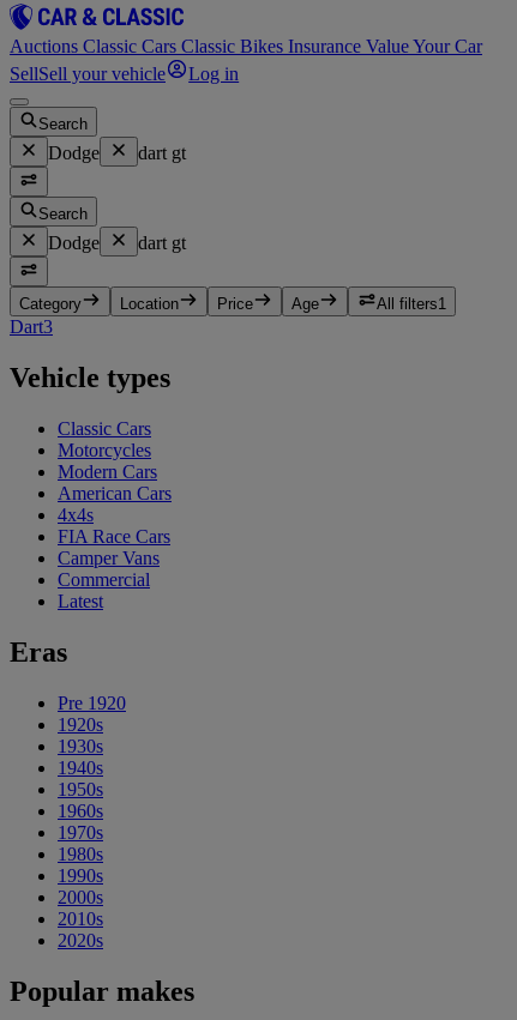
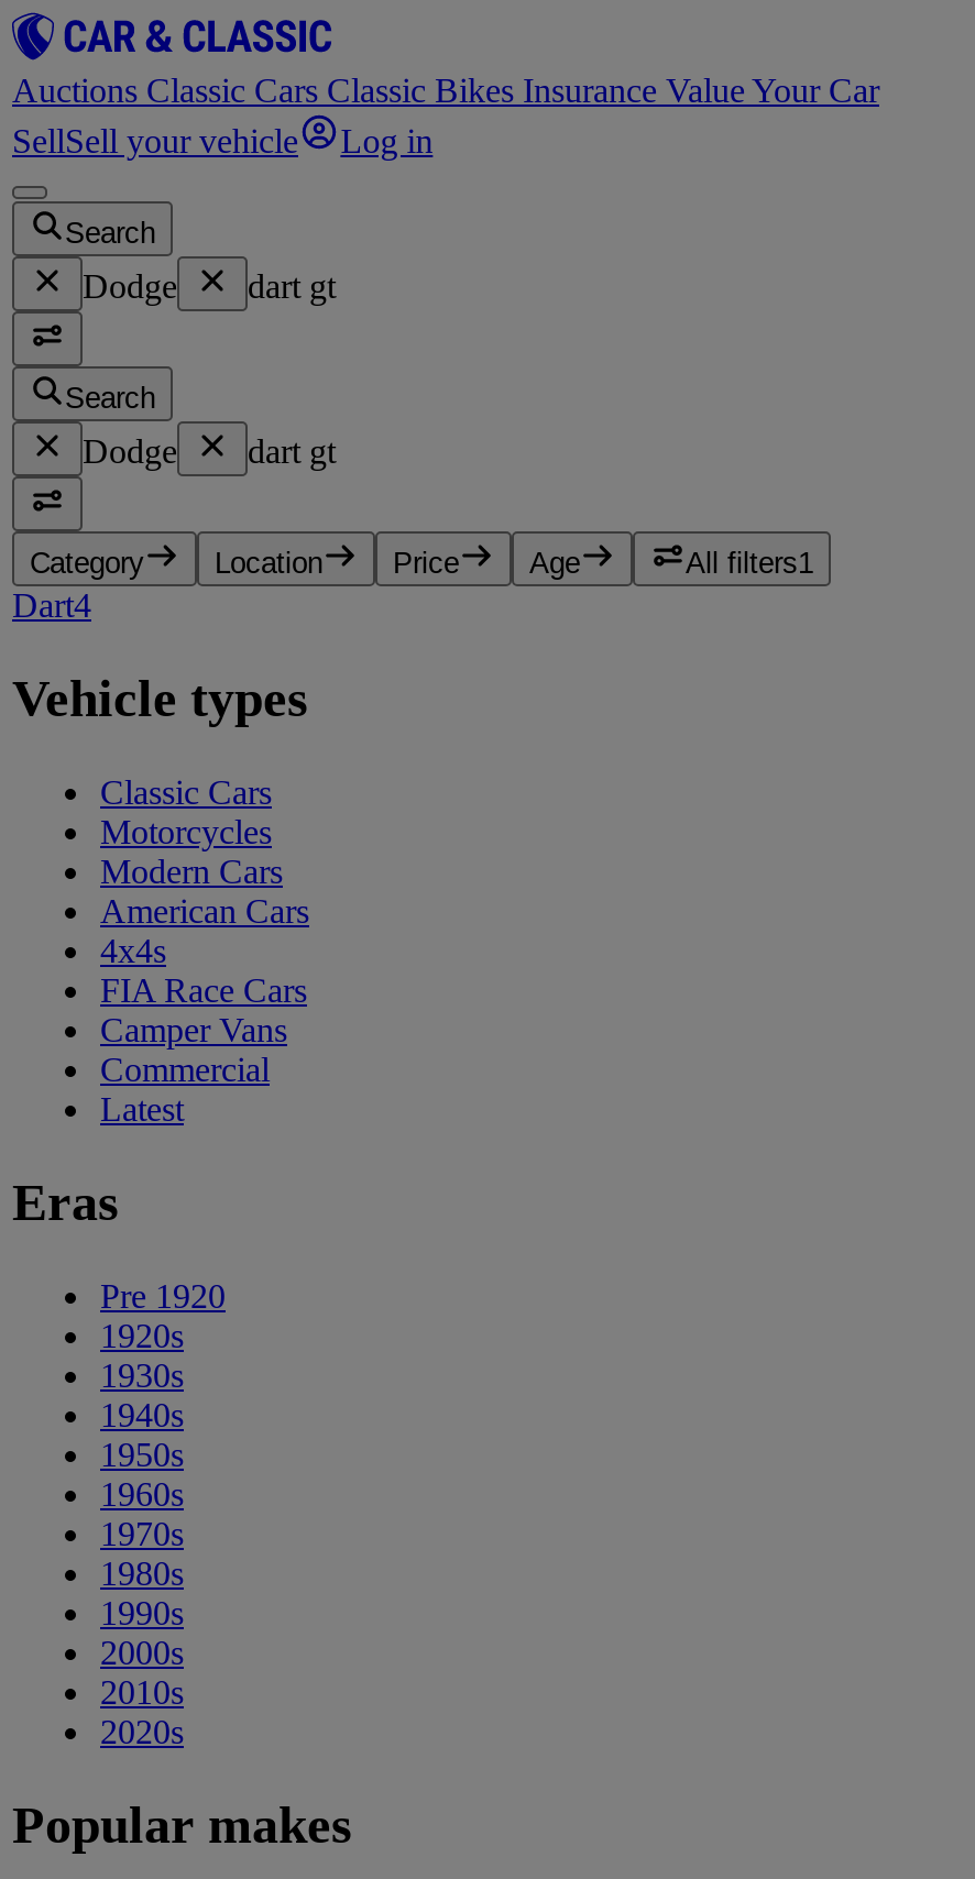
- Dart3
+ Dart4
